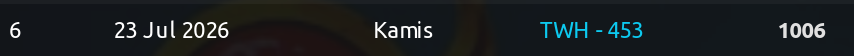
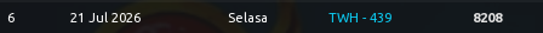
- 23 Jul 2026
- Kamis
- TWH - 453
- 1006
+ 21 Jul 2026
+ Selasa
+ TWH - 439
+ 8208
